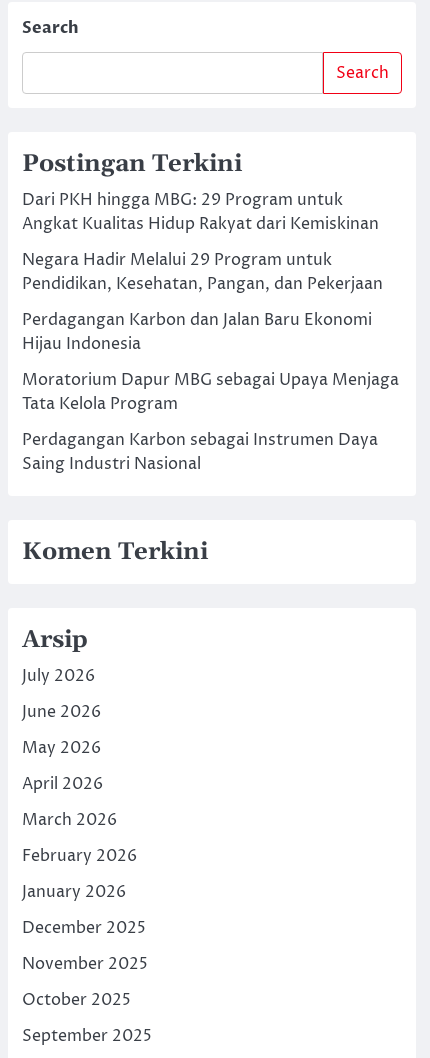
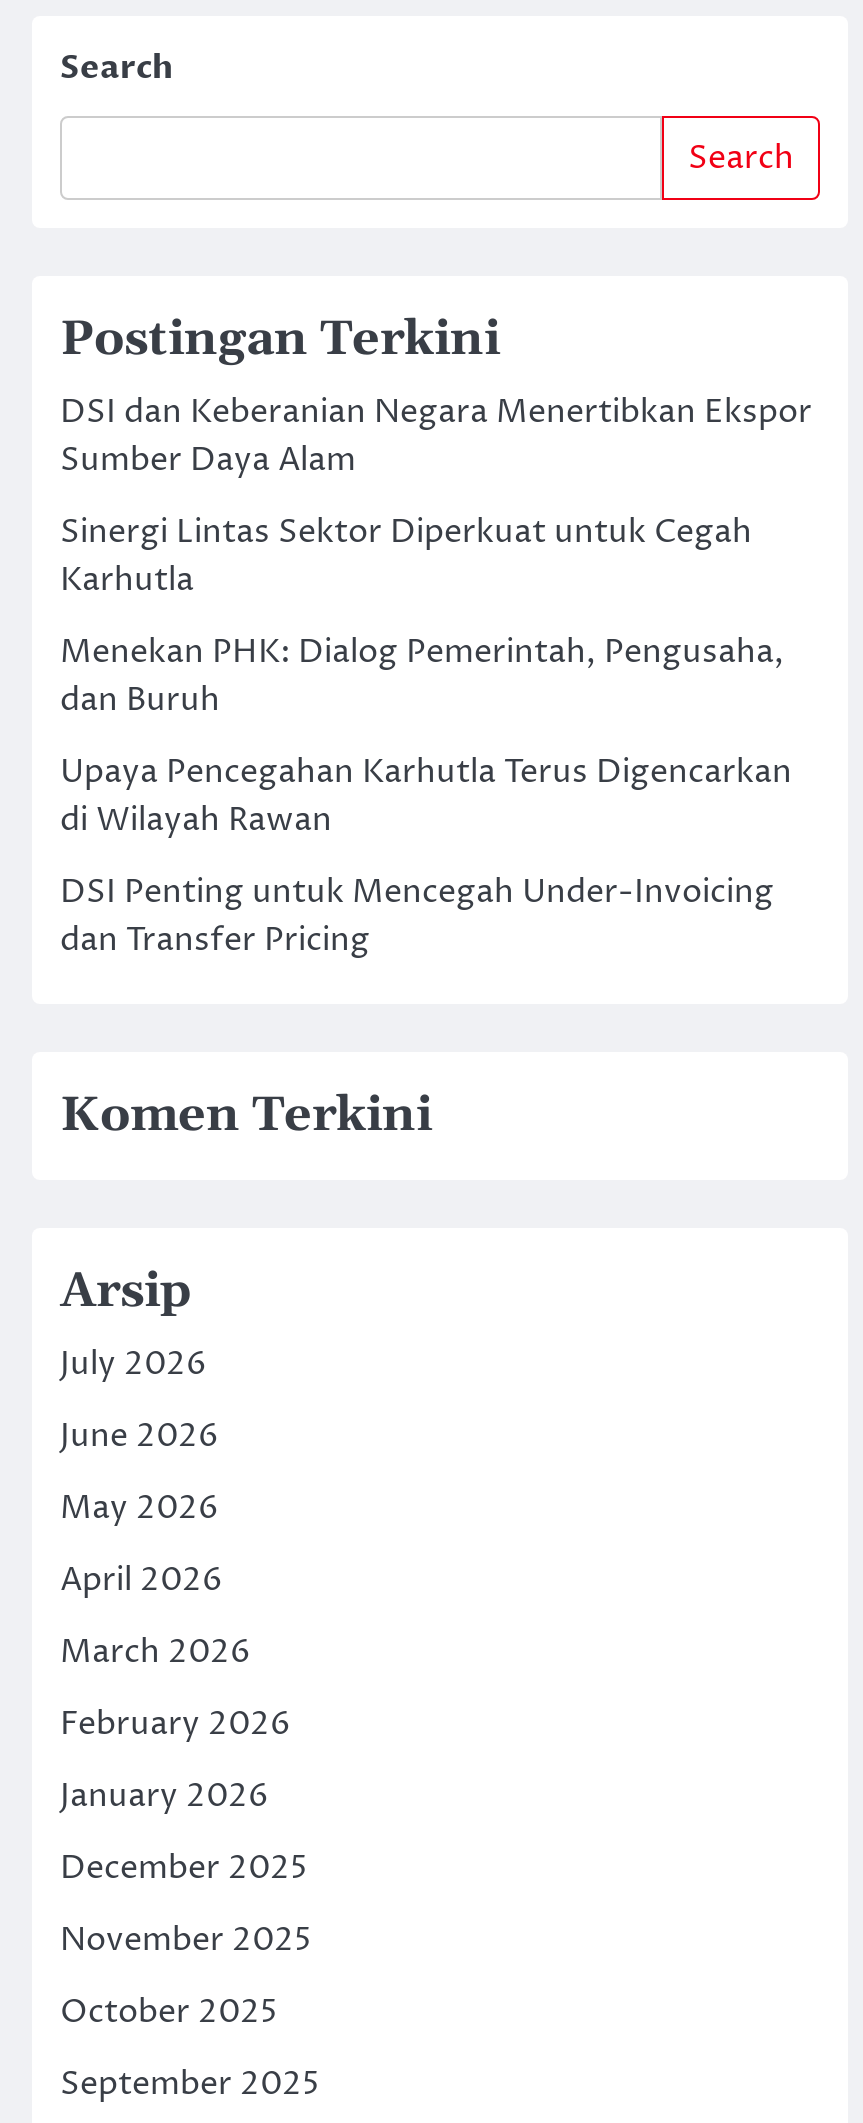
- Dari PKH hingga MBG: 29 Program untuk
- Angkat Kualitas Hidup Rakyat dari Kemiskinan
+ DSI dan Keberanian Negara Menertibkan Ekspor
+ Sumber Daya Alam

- Negara Hadir Melalui 29 Program untuk
- Pendidikan, Kesehatan, Pangan, dan Pekerjaan
+ Sinergi Lintas Sektor Diperkuat untuk Cegah
+ Karhutla

- Perdagangan Karbon dan Jalan Baru Ekonomi
- Hijau Indonesia
+ Menekan PHK: Dialog Pemerintah, Pengusaha,
+ dan Buruh

- Moratorium Dapur MBG sebagai Upaya Menjaga
- Tata Kelola Program
+ Upaya Pencegahan Karhutla Terus Digencarkan
+ di Wilayah Rawan

- Perdagangan Karbon sebagai Instrumen Daya
- Saing Industri Nasional
+ DSI Penting untuk Mencegah Under-Invoicing
+ dan Transfer Pricing
